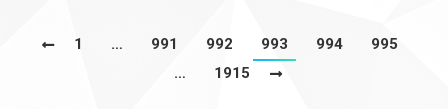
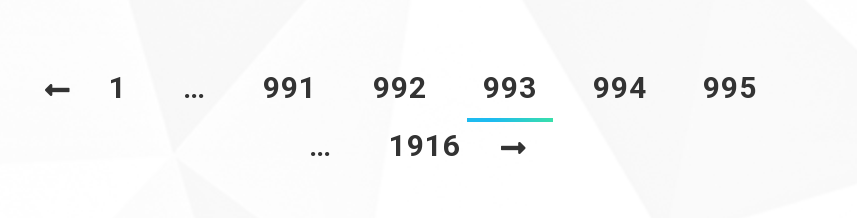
- 1915
+ 1916
